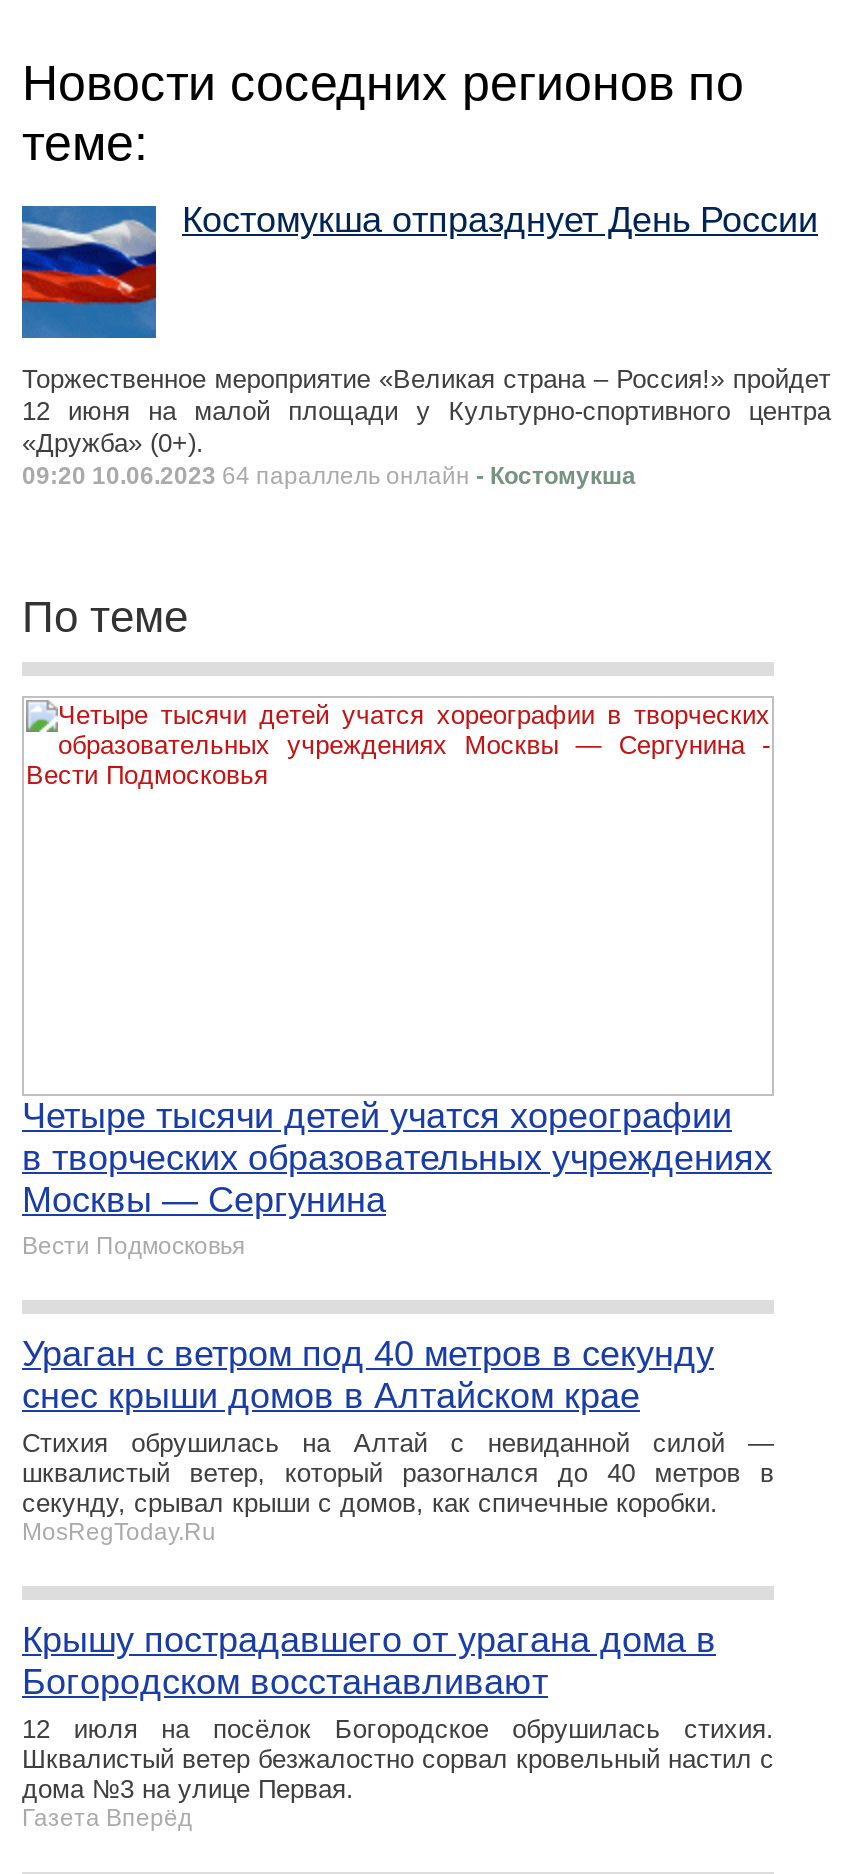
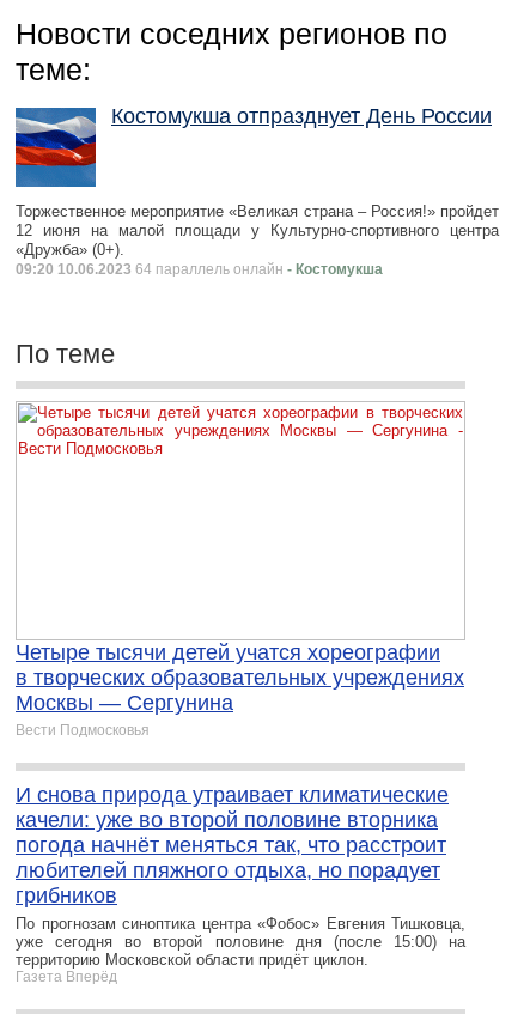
- Ураган с ветром под 40 метров в секунду
- снес крыши домов в Алтайском крае
- Стихия обрушилась на Алтай с невиданной силой —
- шквалистый ветер, который разогнался до 40 метров в
- секунду, срывал крыши с домов, как спичечные коробки.
- MosRegToday.Ru
- Крышу пострадавшего от урагана дома в
- Богородском восстанавливают
- 12 июля на посёлок Богородское обрушилась стихия.
- Шквалистый ветер безжалостно сорвал кровельный настил с
- дома №3 на улице Первая.
+ И снова природа утраивает климатические
+ качели: уже во второй половине вторника
+ погода начнёт меняться так, что расстроит
+ любителей пляжного отдыха, но порадует
+ грибников
+ По прогнозам синоптика центра «Фобос» Евгения Тишковца,
+ уже сегодня во второй половине дня (после 15:00) на
+ территорию Московской области придёт циклон.
